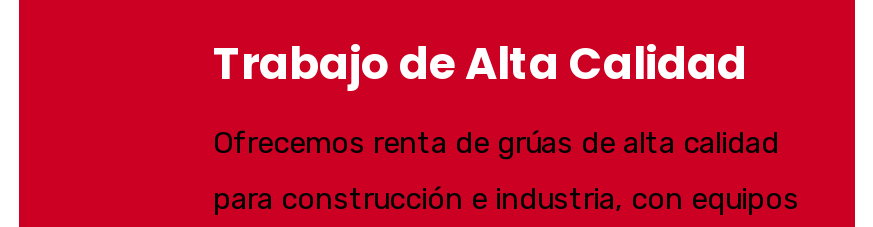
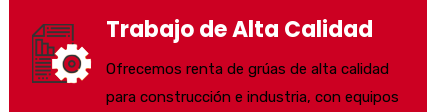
+ [image]
